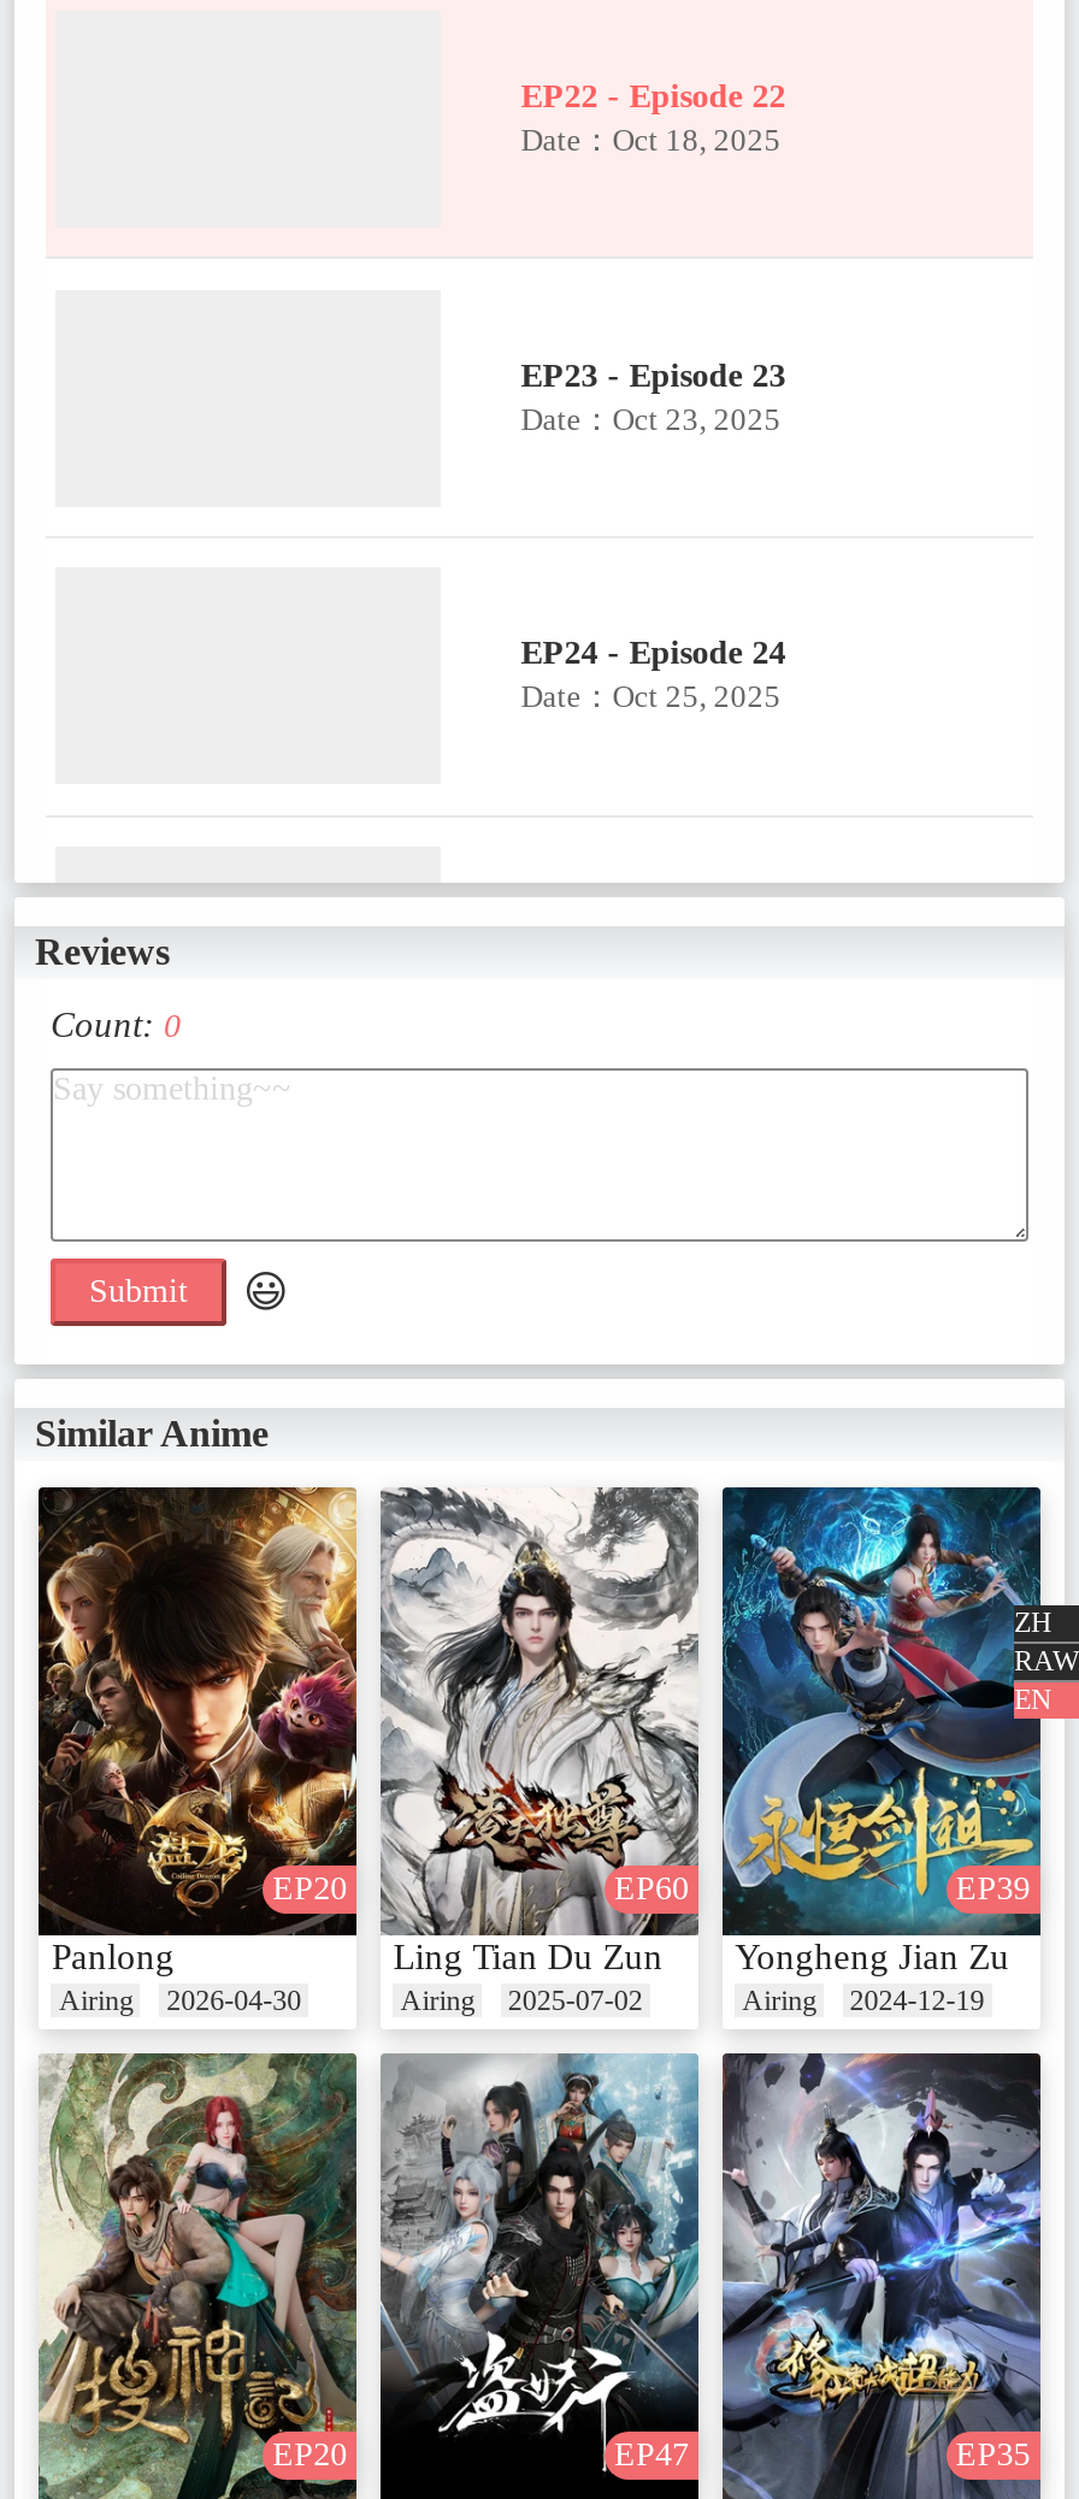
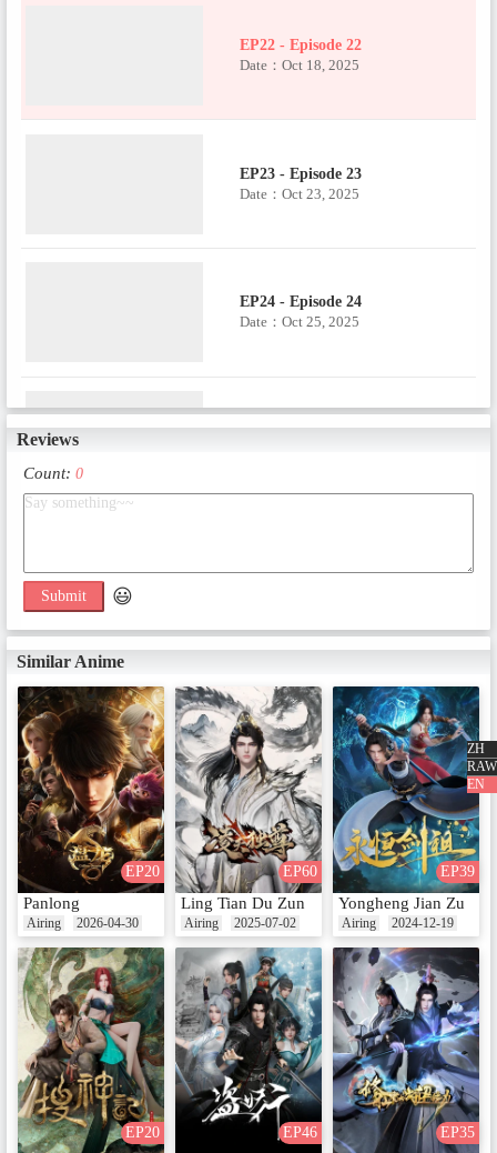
- EP47
+ EP46
